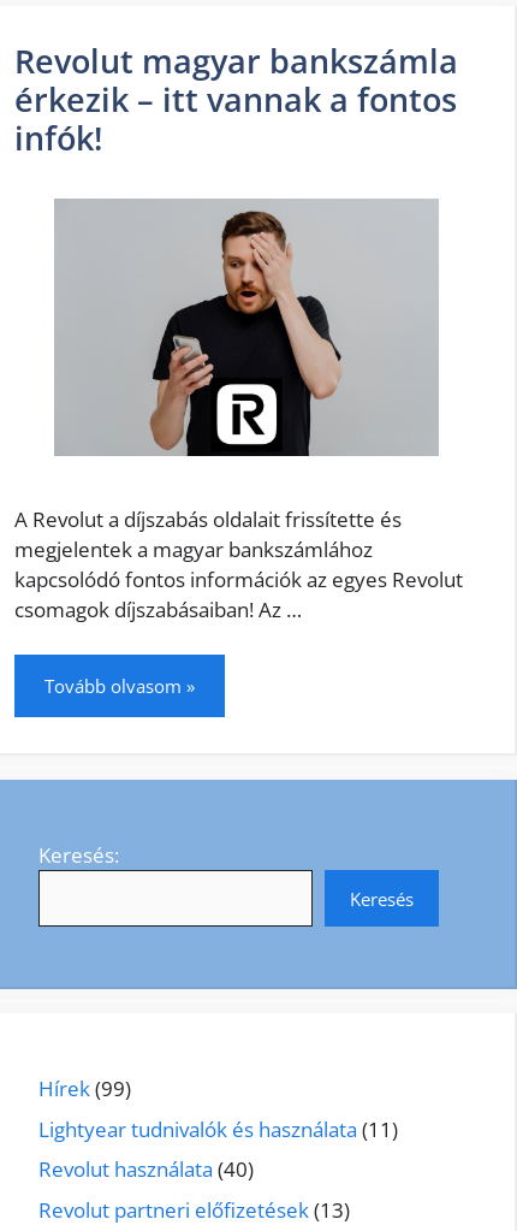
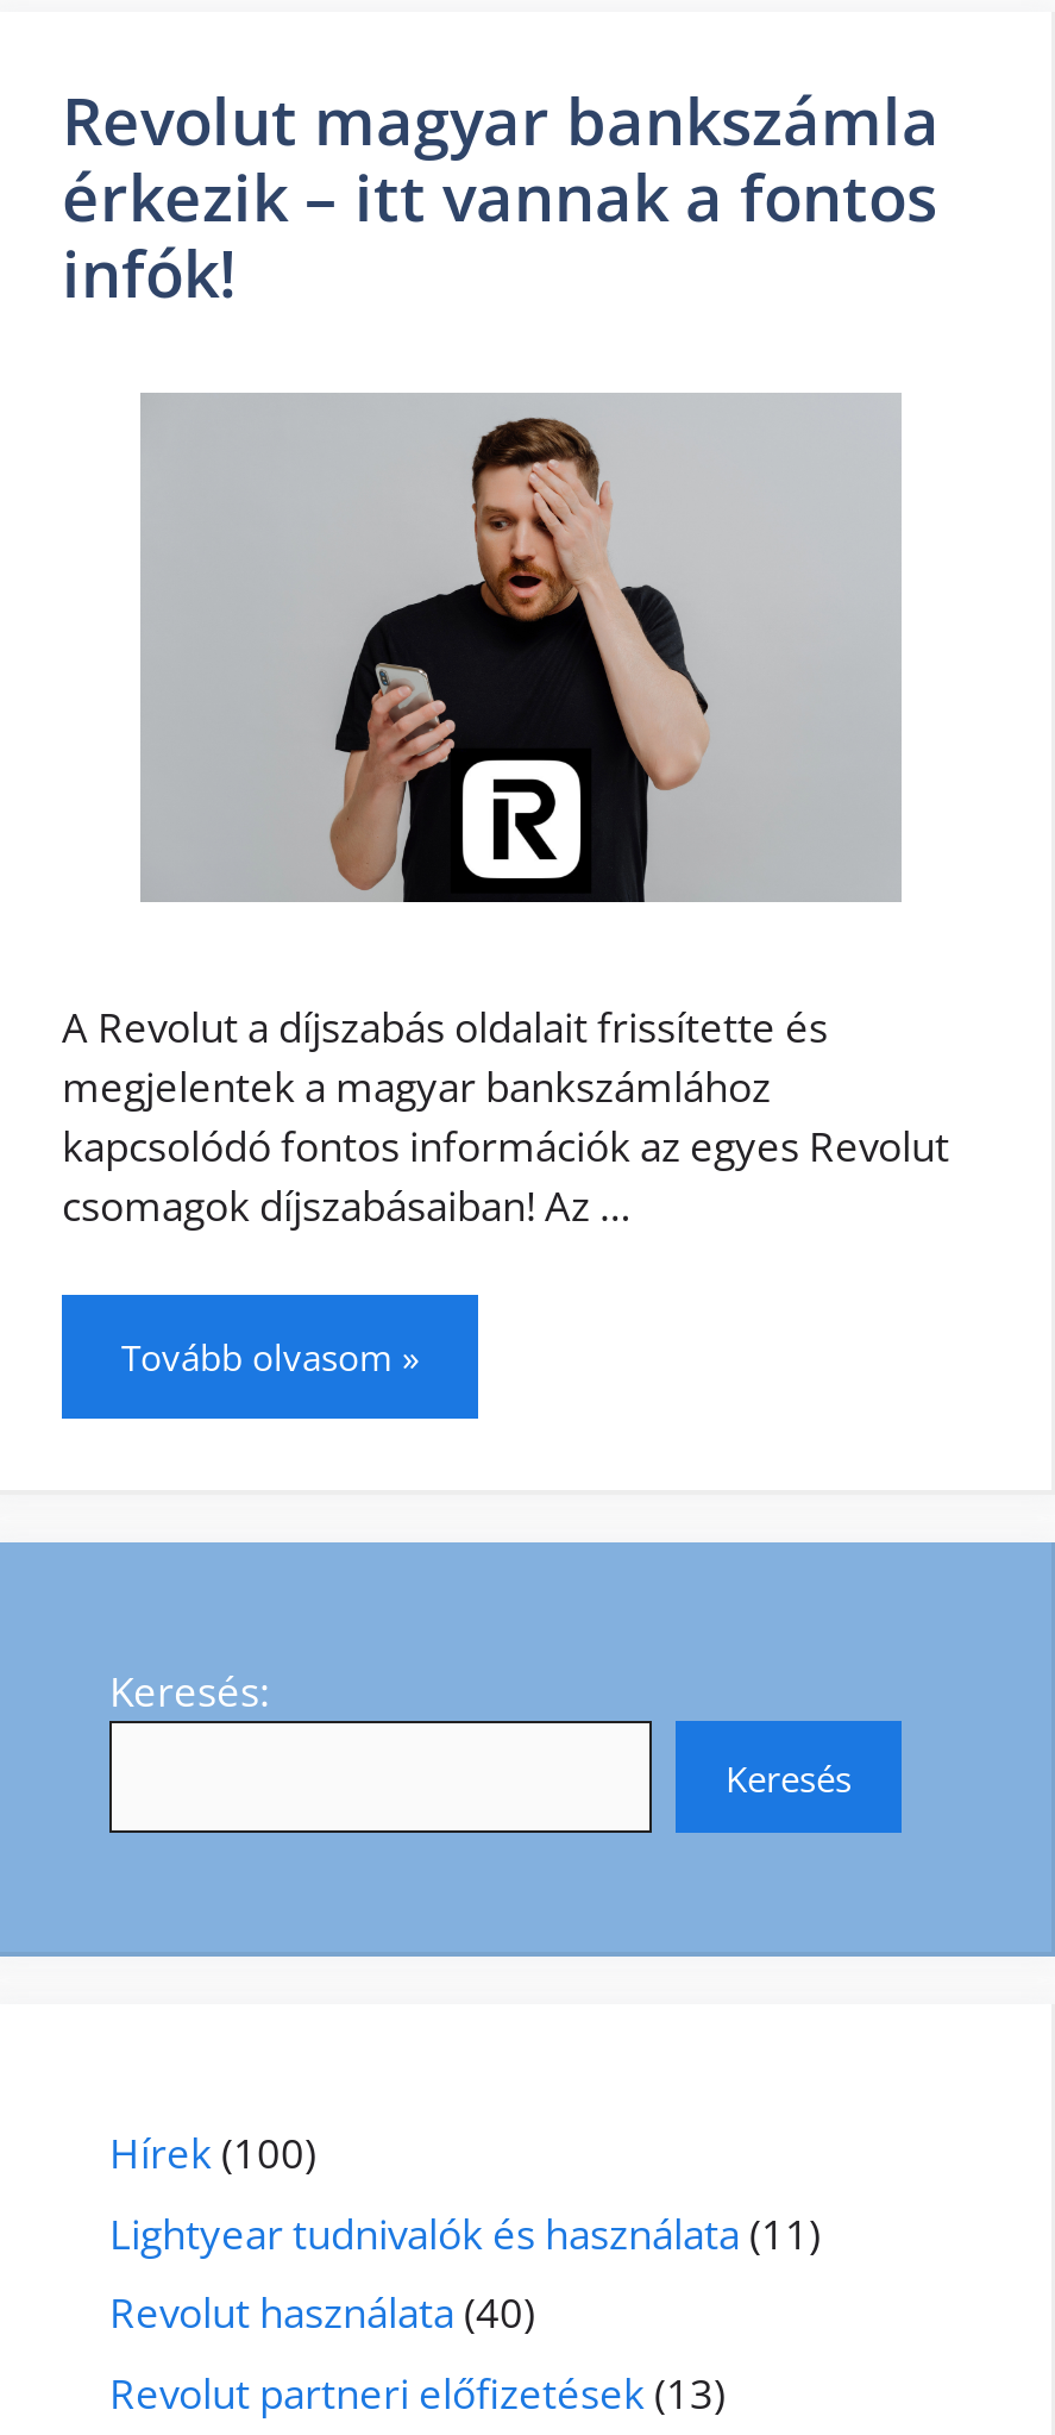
- Hírek (99)
+ Hírek (100)
